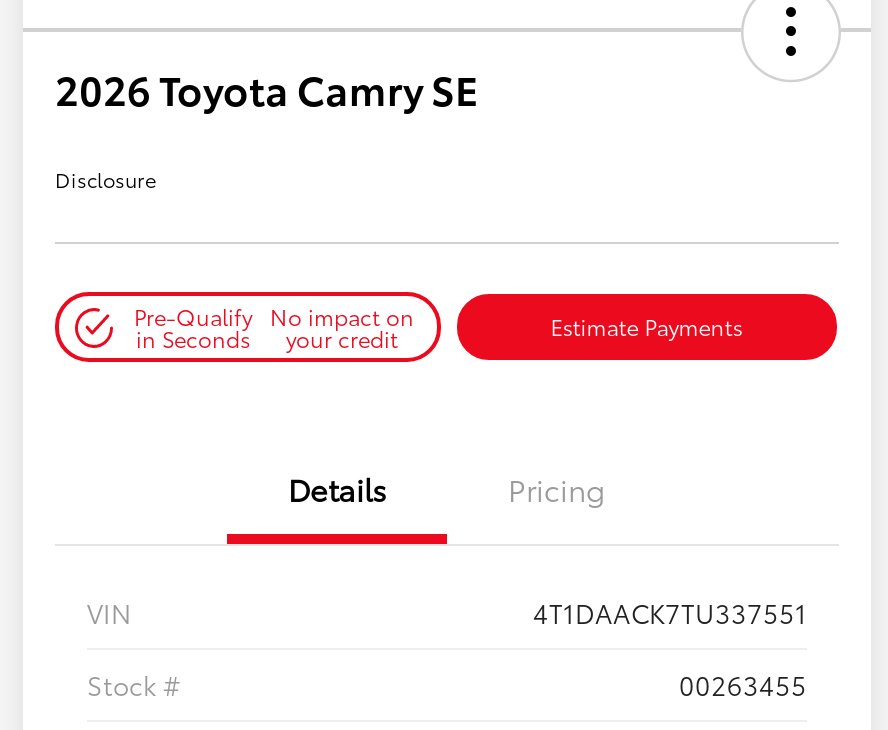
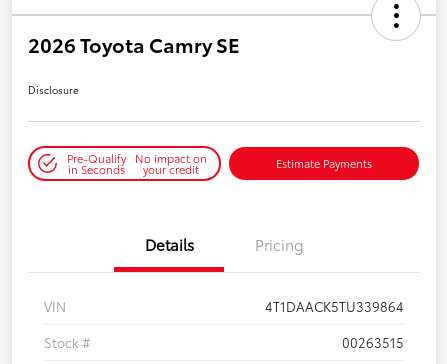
- 4T1DAACK7TU337551
+ 4T1DAACK5TU339864

- 00263455
+ 00263515
